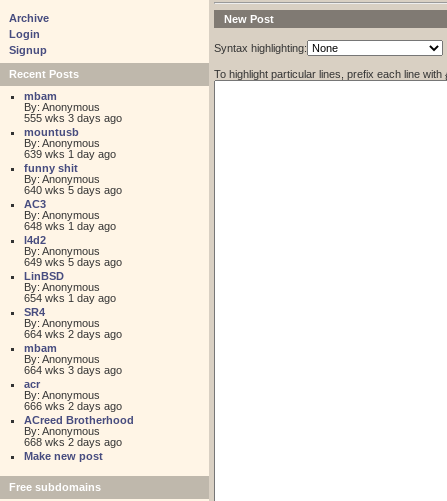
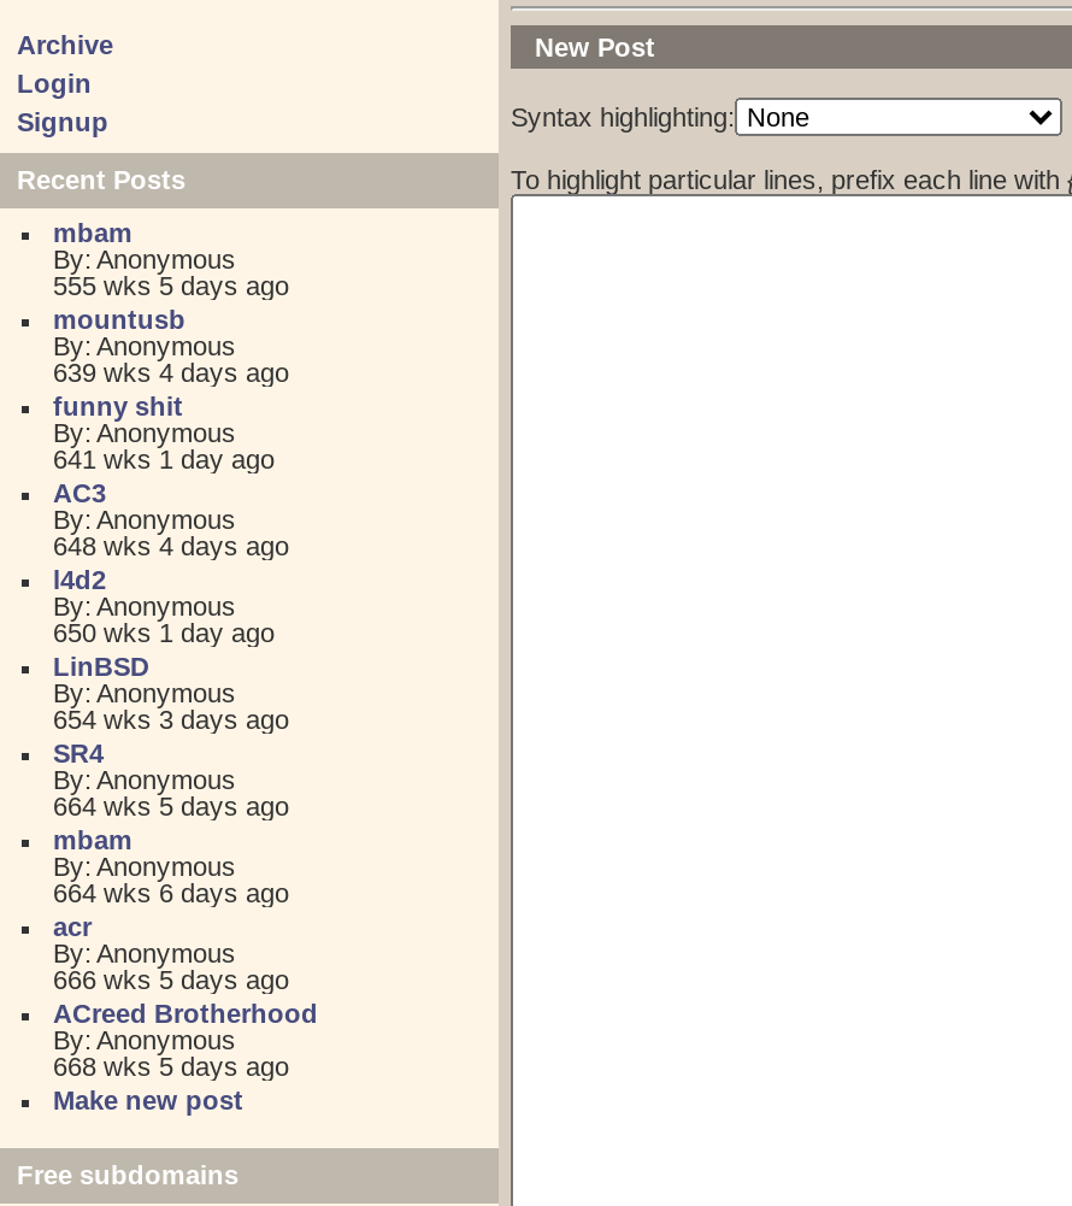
- 555 wks 3 days ago
+ 555 wks 5 days ago

- 639 wks 1 day ago
+ 639 wks 4 days ago

- 640 wks 5 days ago
+ 641 wks 1 day ago

- 648 wks 1 day ago
+ 648 wks 4 days ago

- 649 wks 5 days ago
+ 650 wks 1 day ago

- 654 wks 1 day ago
+ 654 wks 3 days ago

- 664 wks 2 days ago
+ 664 wks 5 days ago

- 664 wks 3 days ago
+ 664 wks 6 days ago

- 666 wks 2 days ago
+ 666 wks 5 days ago

- 668 wks 2 days ago
+ 668 wks 5 days ago
